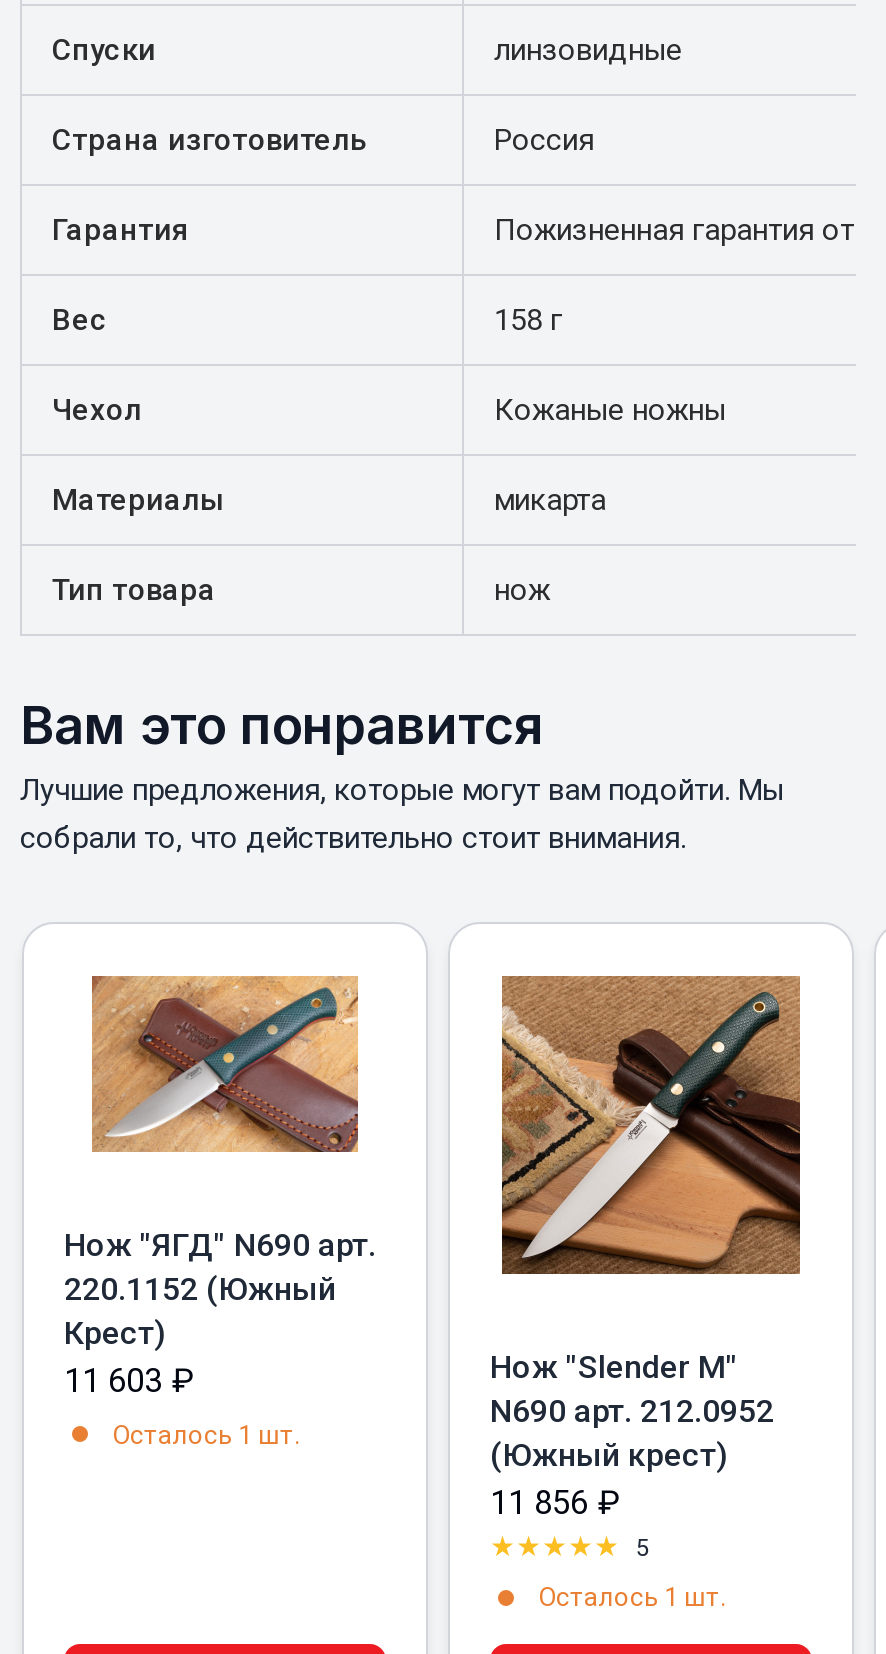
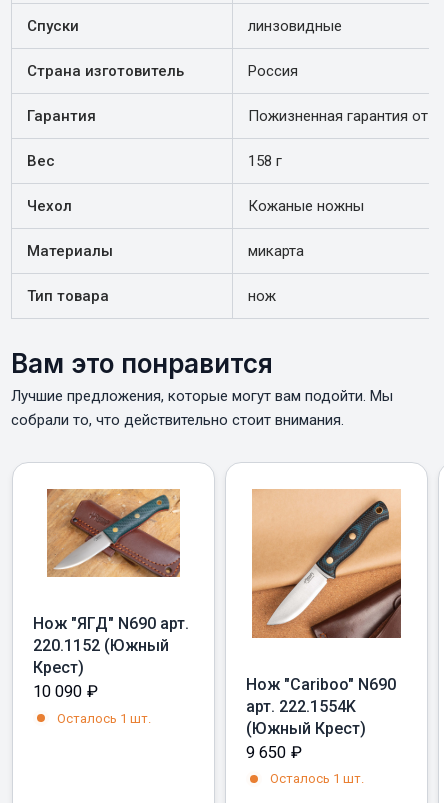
- [image]
- Нож "Slender M"
- N690 арт. 212.0952
- (Южный крест)
- 11 856 ₽
- 5
+ [image]
+ Нож "Cariboo" N690
+ арт. 222.1554K
+ (Южный Крест)
+ 9 650 ₽

- 11 603 ₽
+ 10 090 ₽
